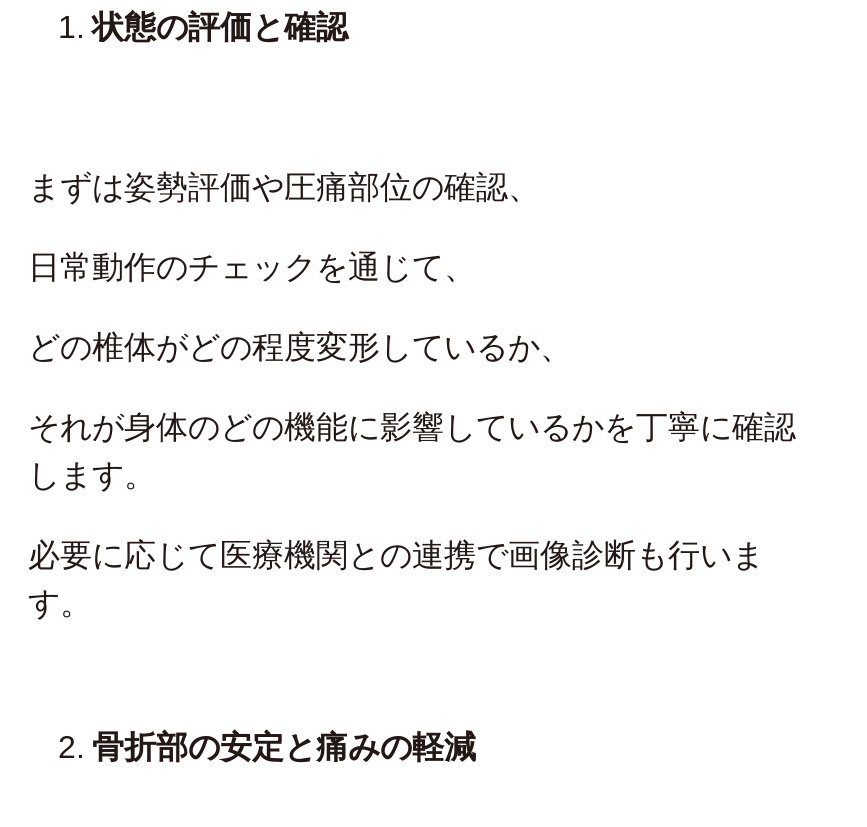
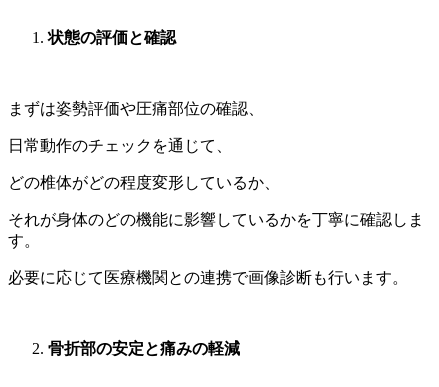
- それが身体のどの機能に影響しているかを丁寧に確認
- します。
- 必要に応じて医療機関との連携で画像診断も行いま
+ それが身体のどの機能に影響しているかを丁寧に確認しま

moved up: す。

+ 必要に応じて医療機関との連携で画像診断も行います。
